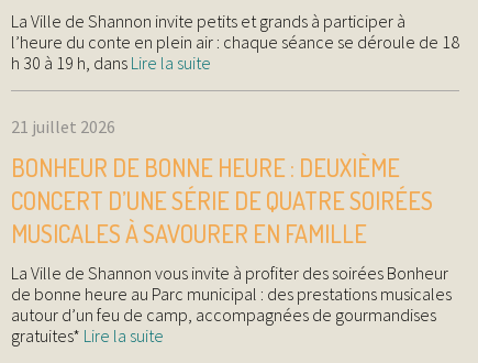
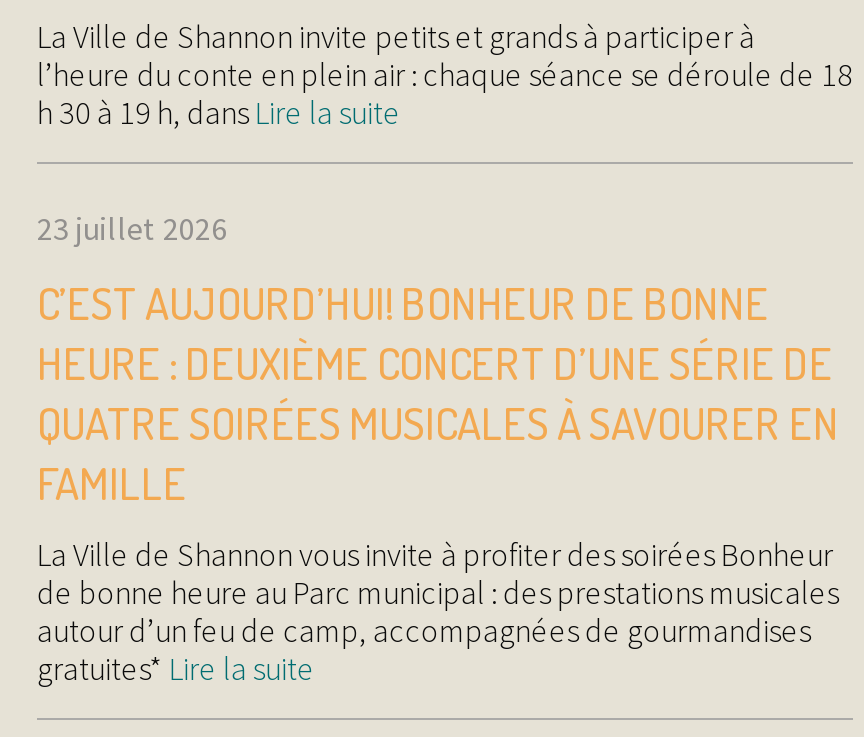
- 21 juillet 2026
+ 23 juillet 2026

- BONHEUR DE BONNE HEURE : DEUXIÈME
- CONCERT D’UNE SÉRIE DE QUATRE SOIRÉES
- MUSICALES À SAVOURER EN FAMILLE
+ C’EST AUJOURD’HUI! BONHEUR DE BONNE
+ HEURE : DEUXIÈME CONCERT D’UNE SÉRIE DE
+ QUATRE SOIRÉES MUSICALES À SAVOURER EN
+ FAMILLE
